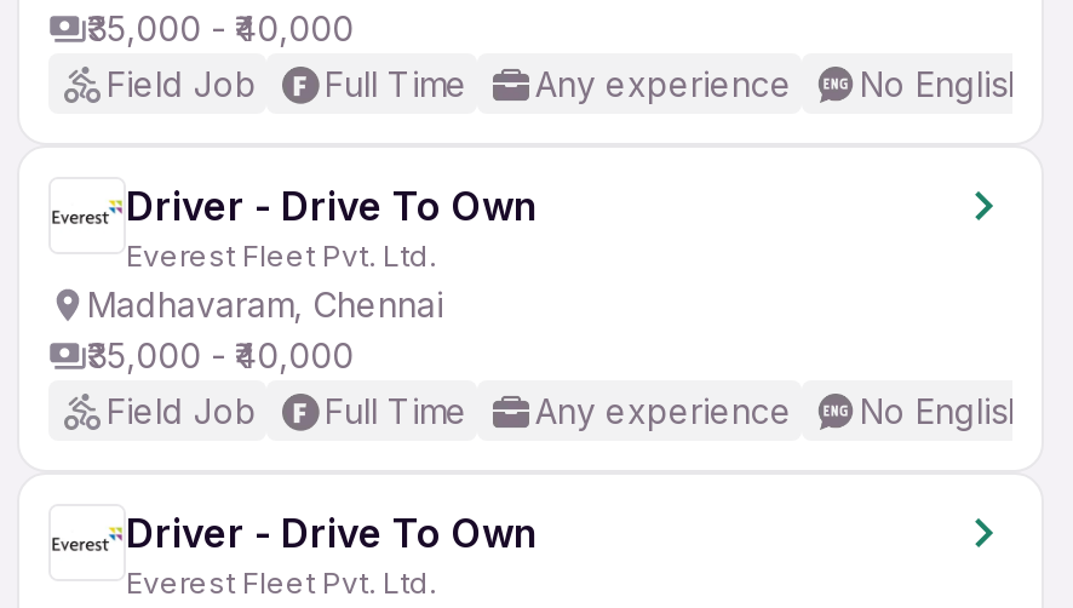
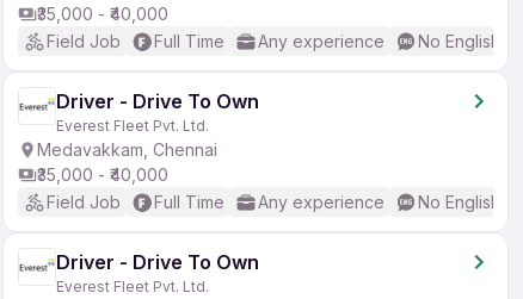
- Madhavaram, Chennai
+ Medavakkam, Chennai
